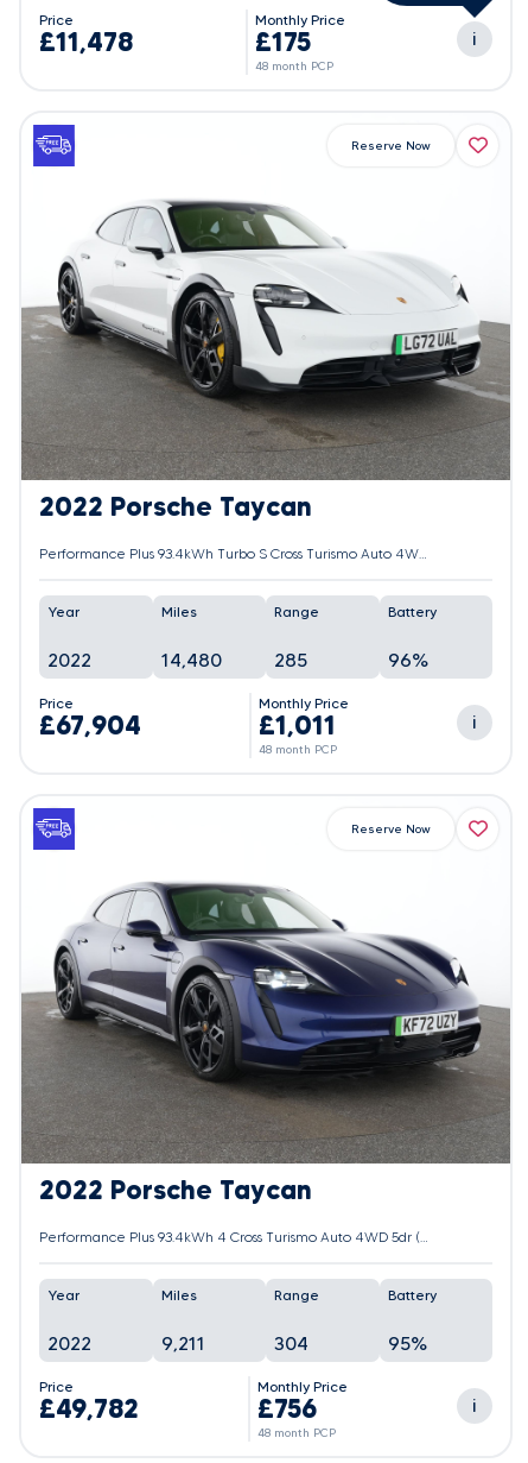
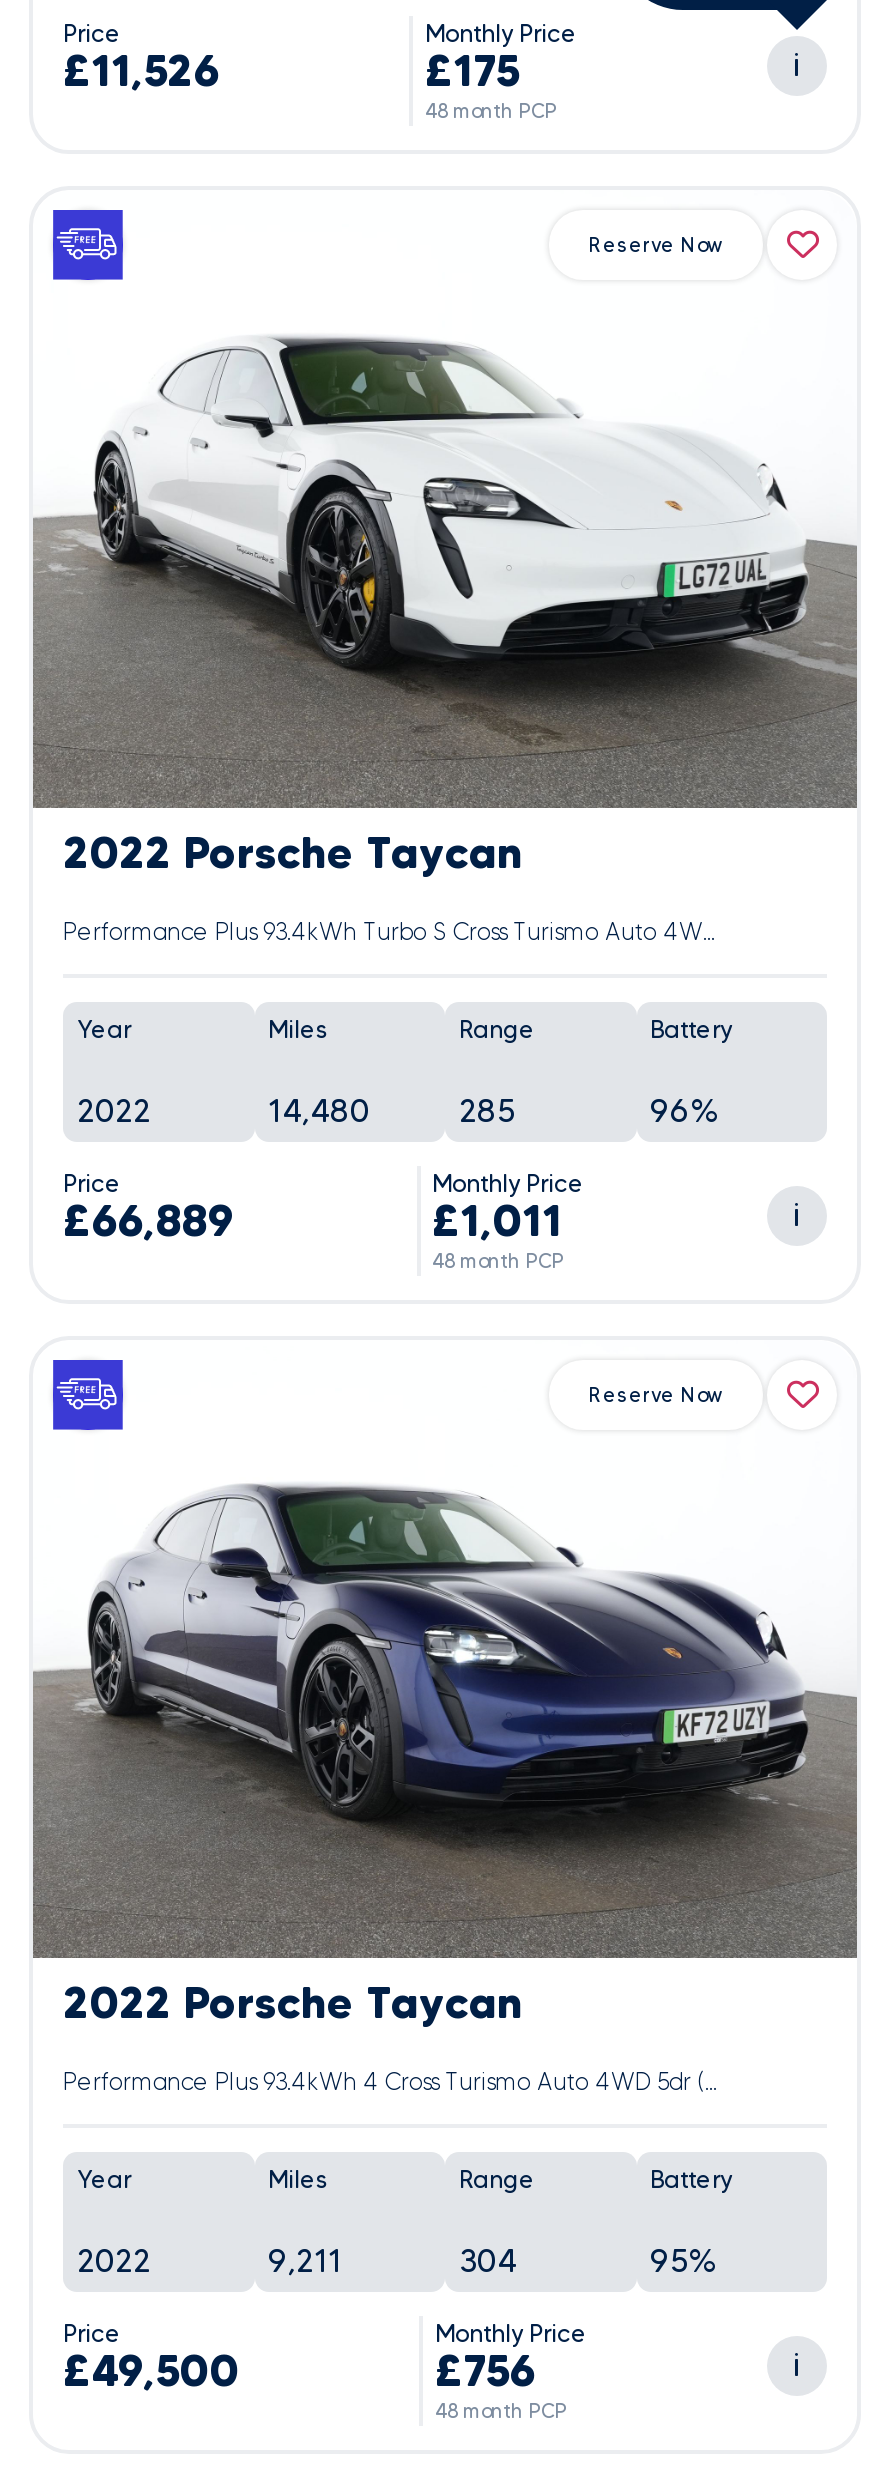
- £11,478
+ £11,526

- £67,904
+ £66,889

- £49,782
+ £49,500
